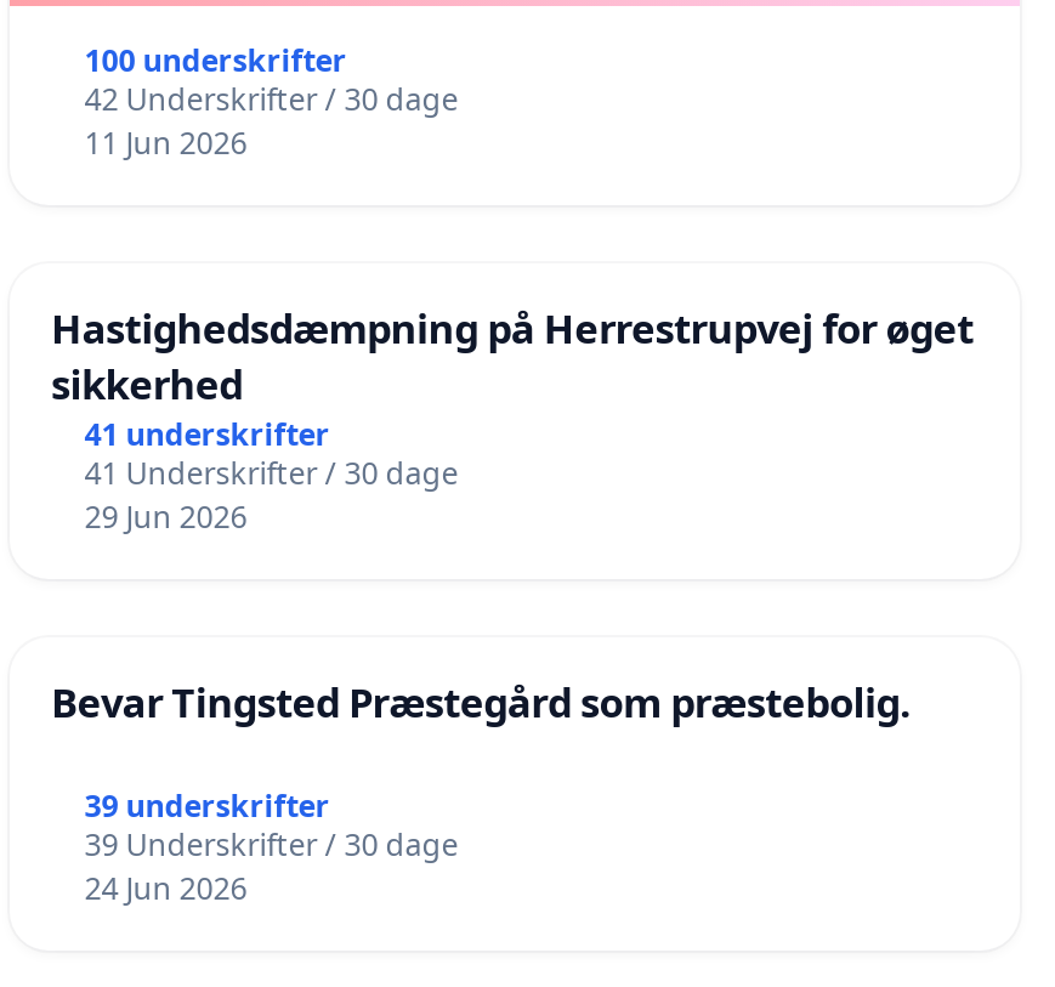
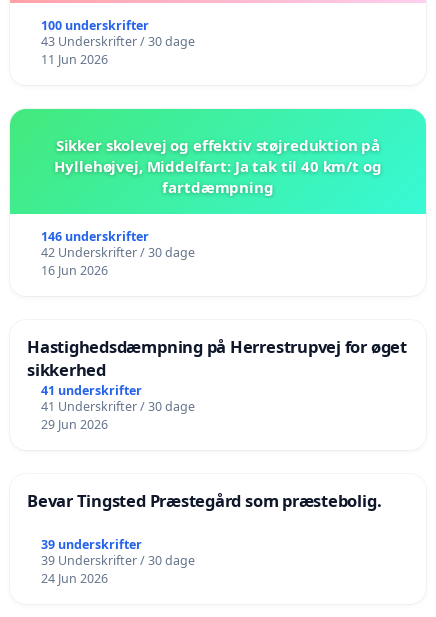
moved down: 42 Underskrifter / 30 dage

+ 43 Underskrifter / 30 dage

+ [image]
+ Sikker skolevej og effektiv støjreduktion på
+ Hyllehøjvej, Middelfart: Ja tak til 40 km/t og
+ fartdæmpning
+ 146 underskrifter
+ 16 Jun 2026
